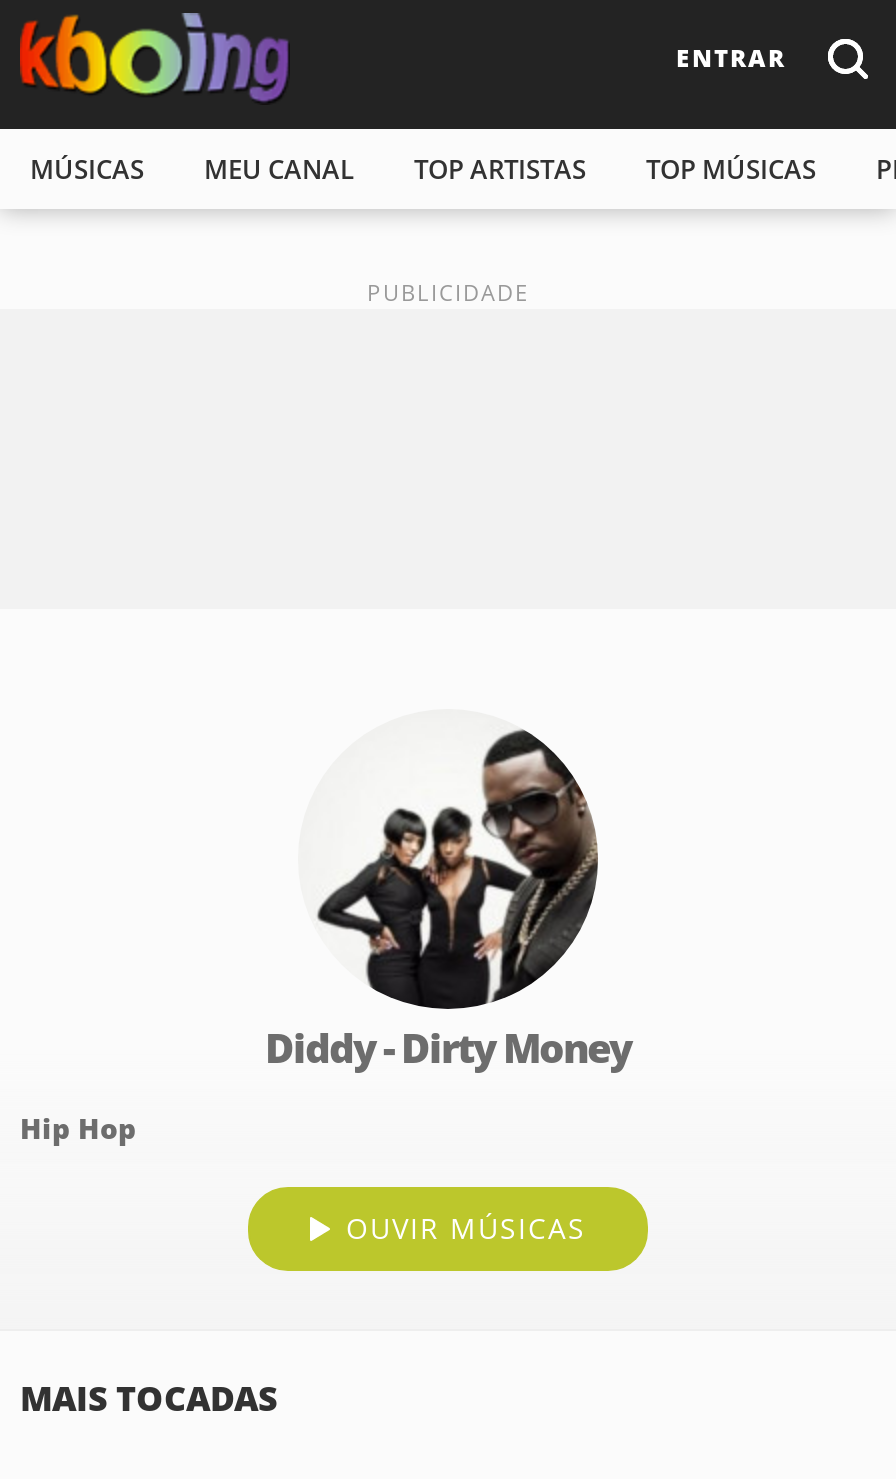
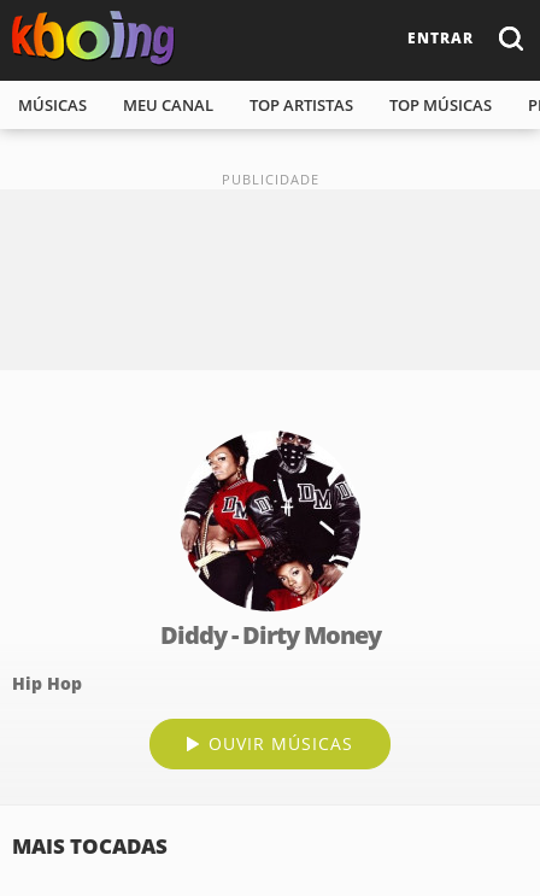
- [image]
+ [image]
